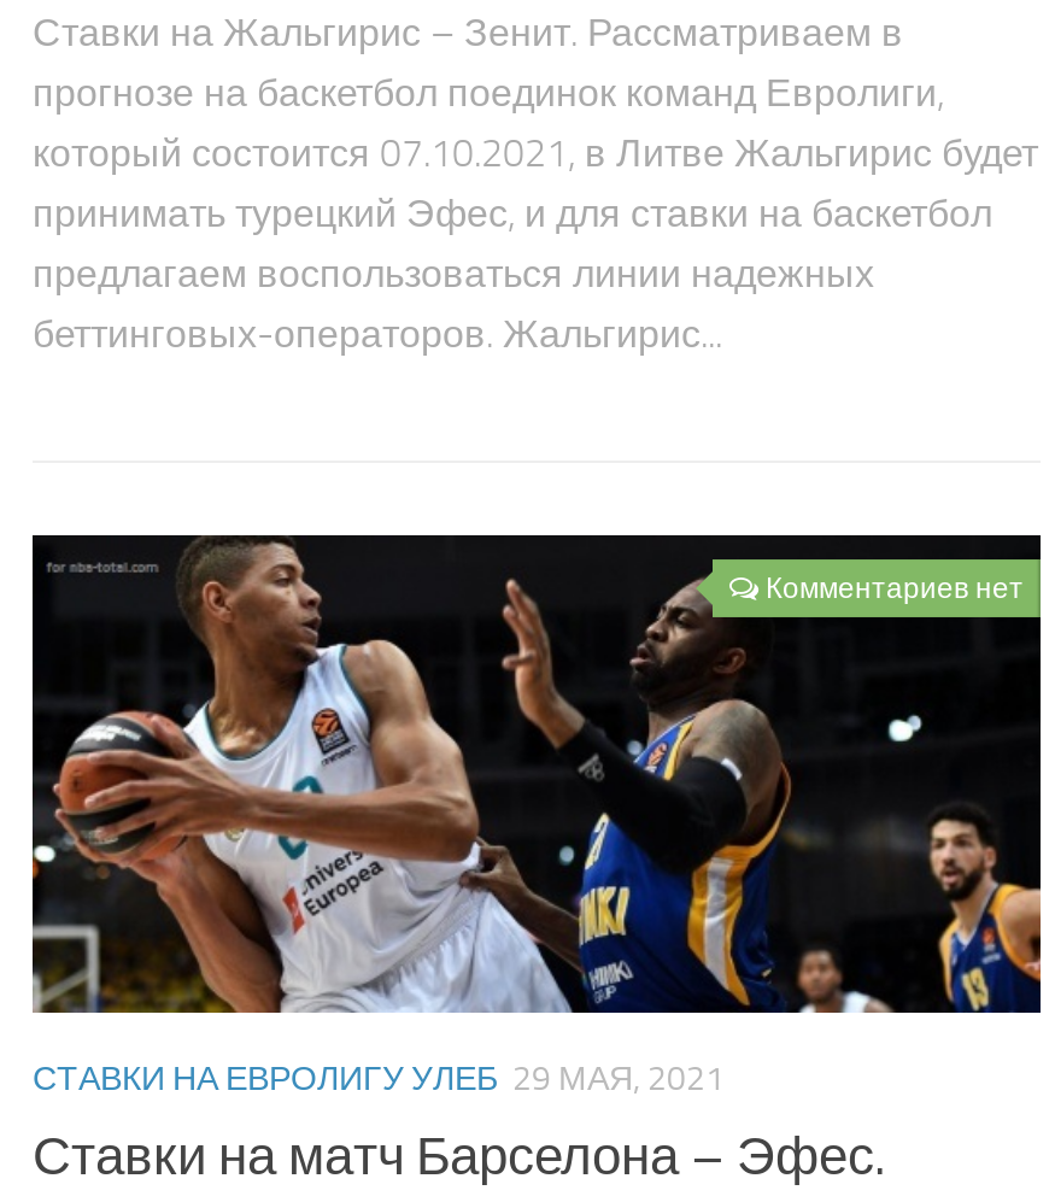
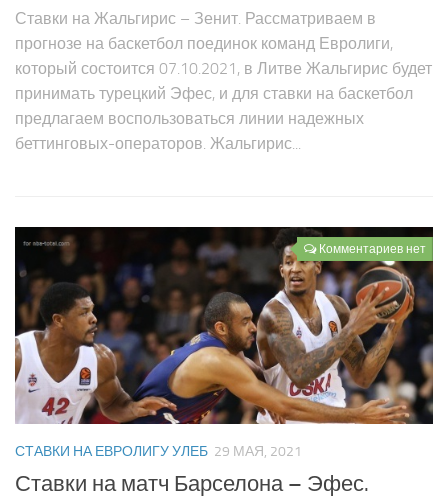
- [image]
+ [image]
